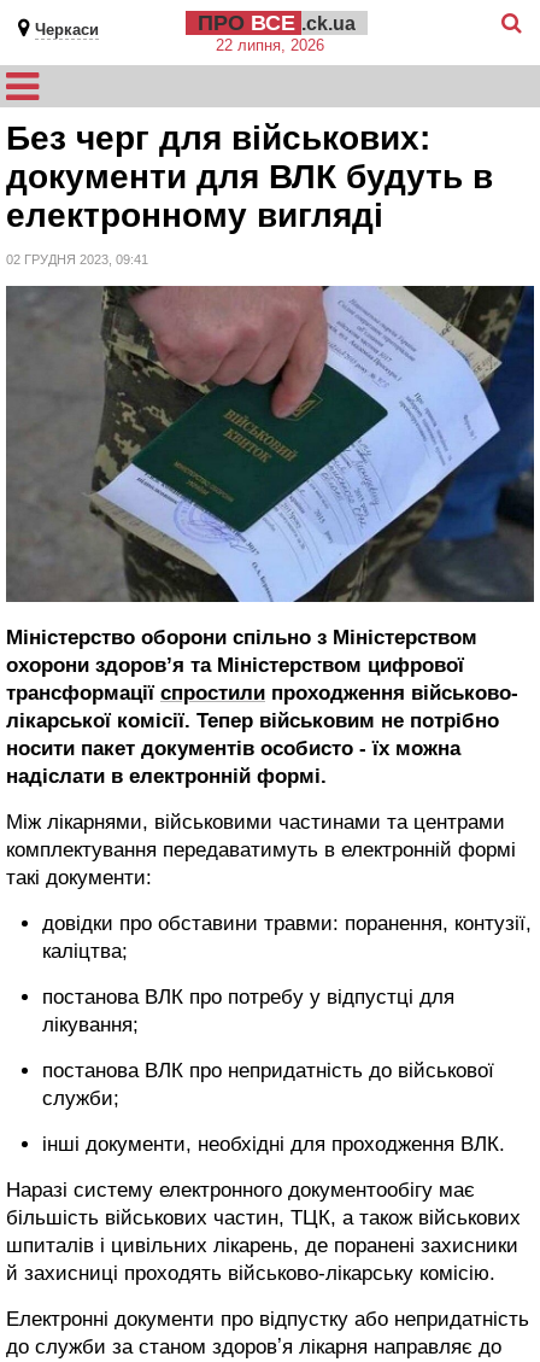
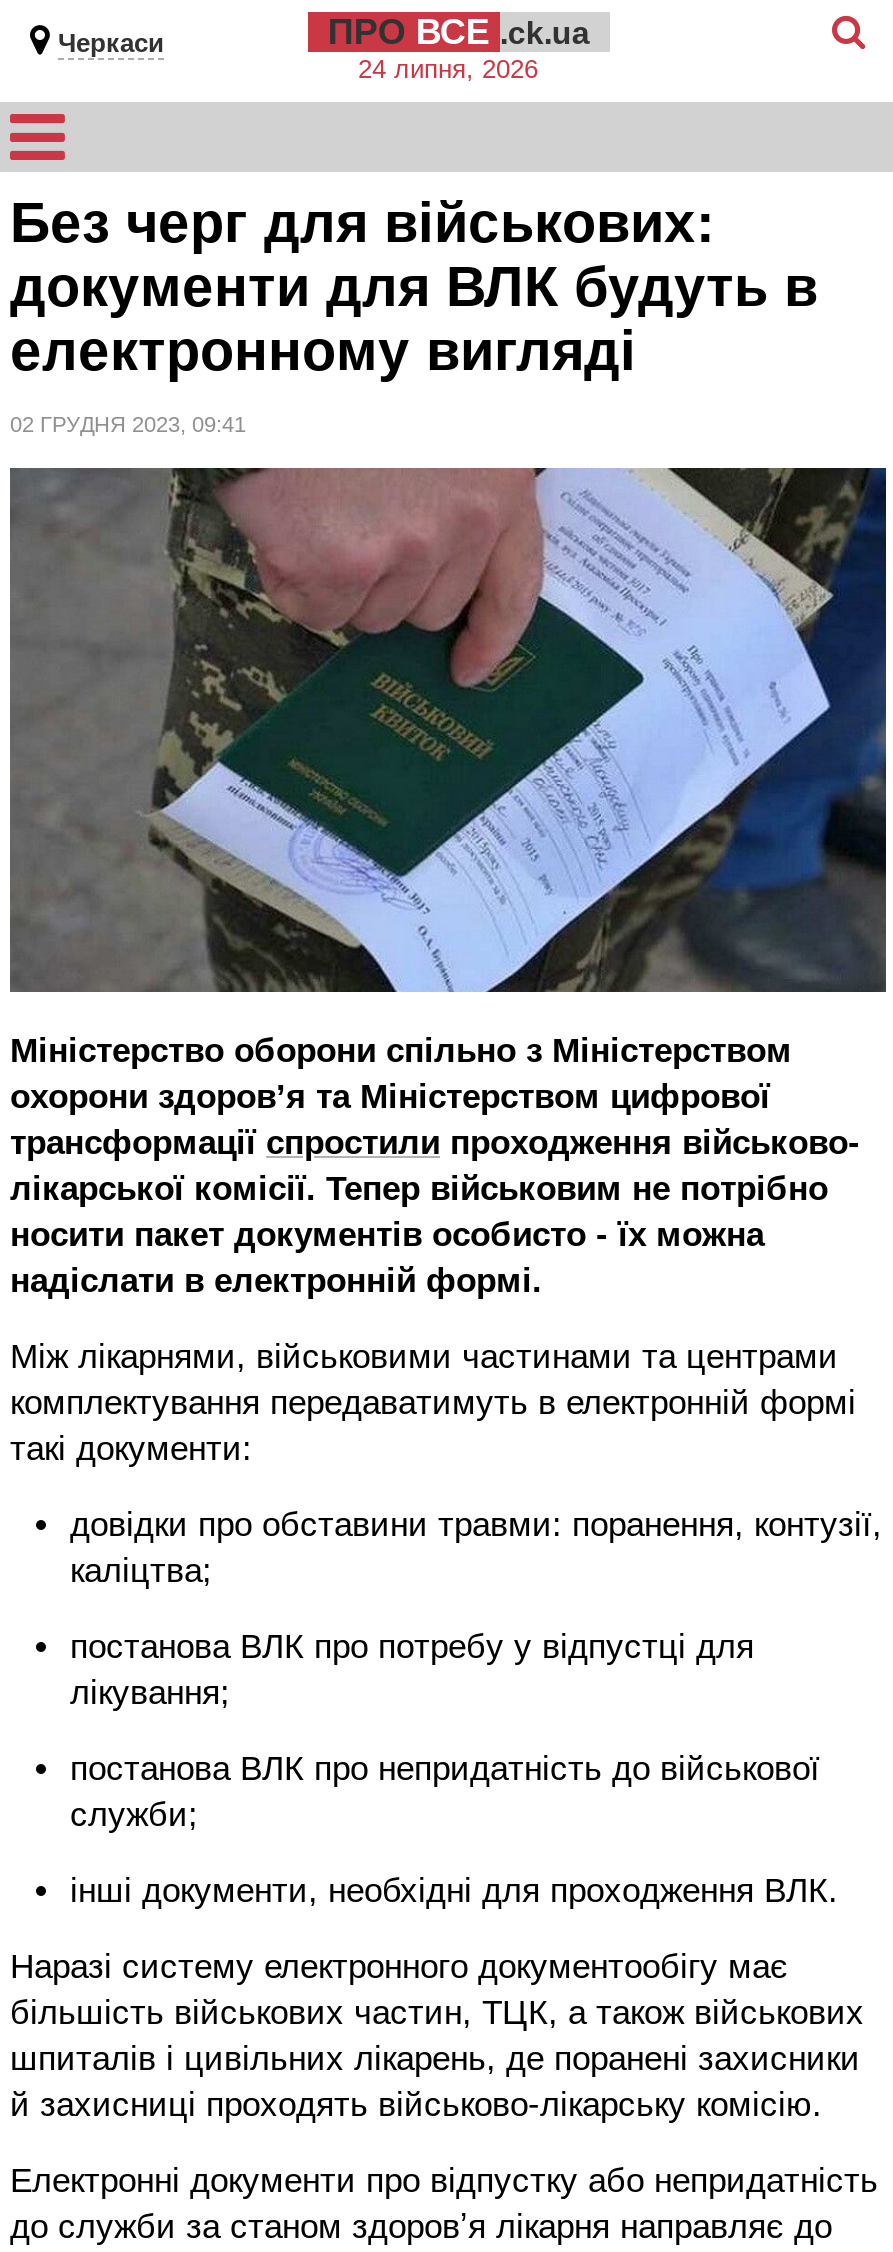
- 22 липня, 2026
+ 24 липня, 2026
